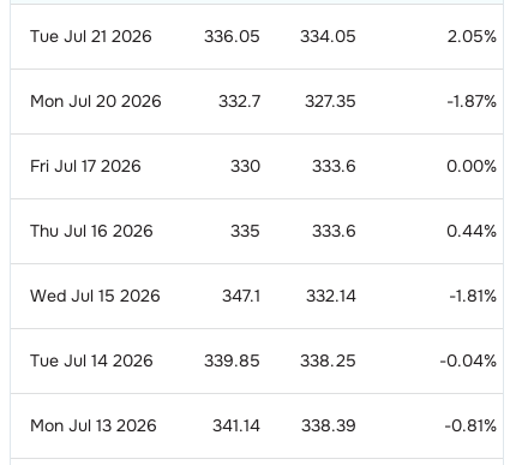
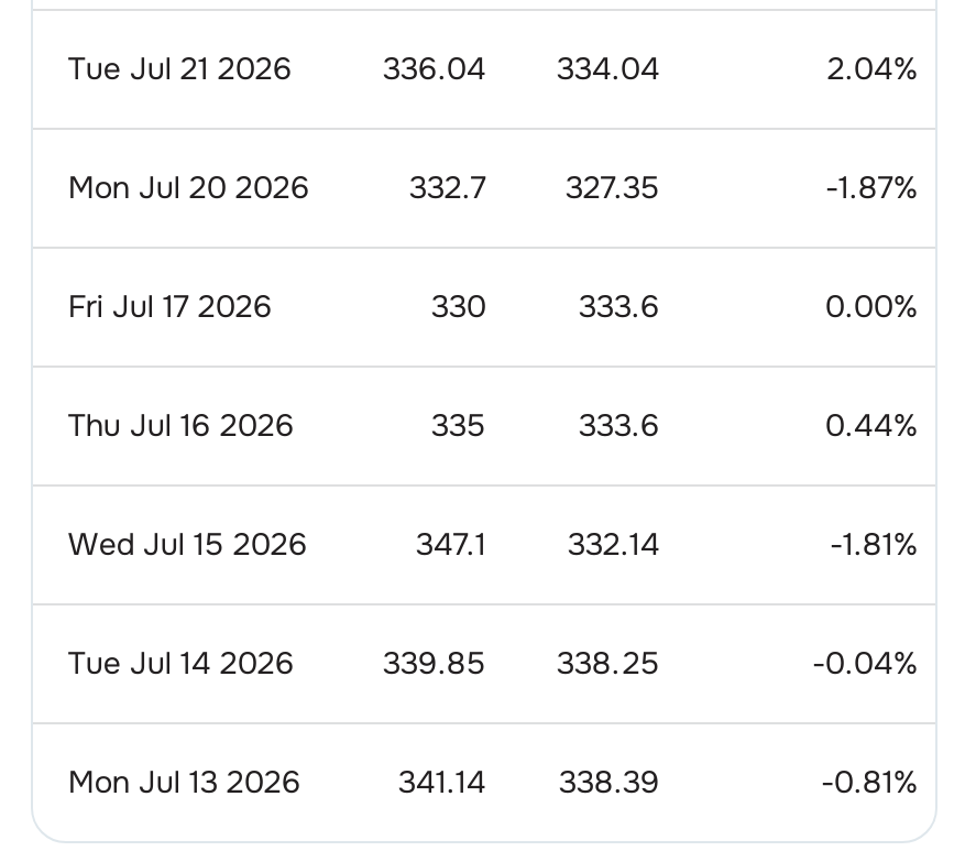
- 336.05
+ 336.04

- 334.05
+ 334.04

- 2.05%
+ 2.04%
